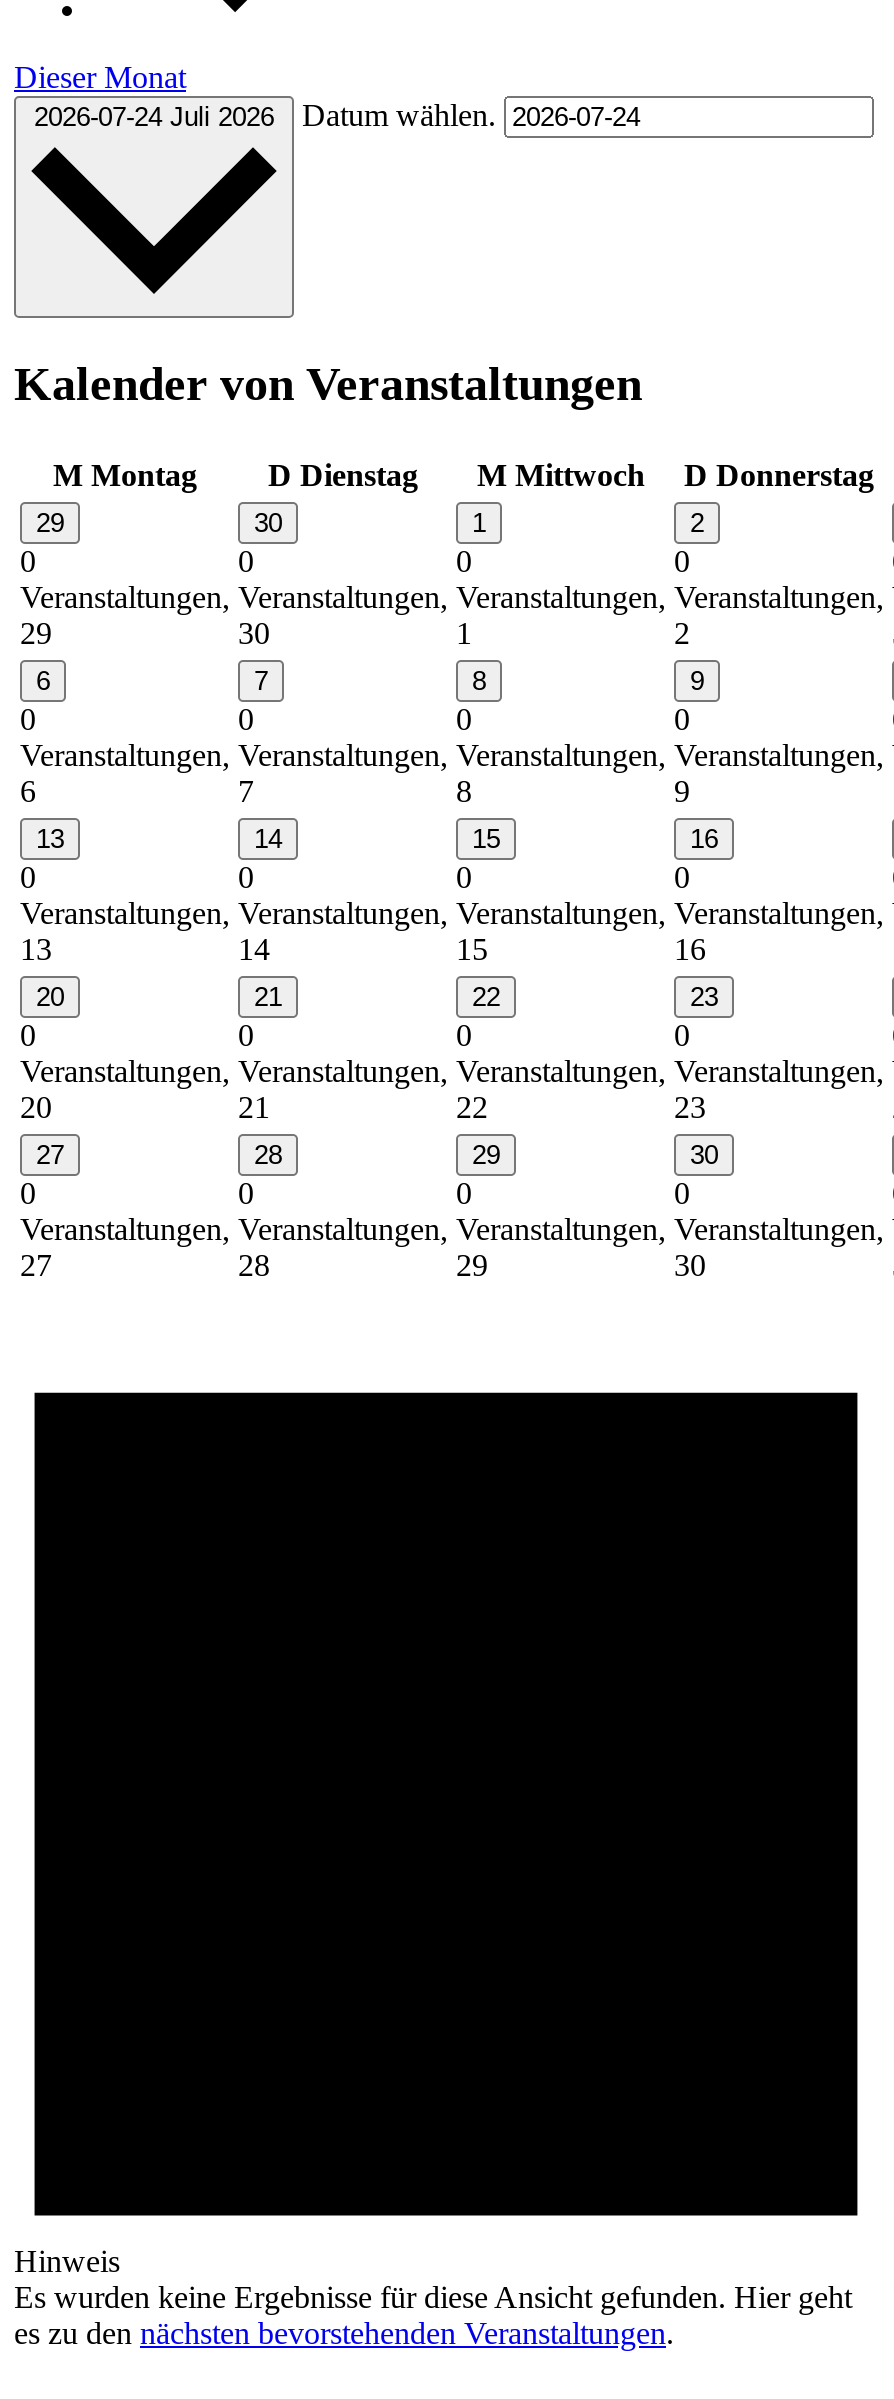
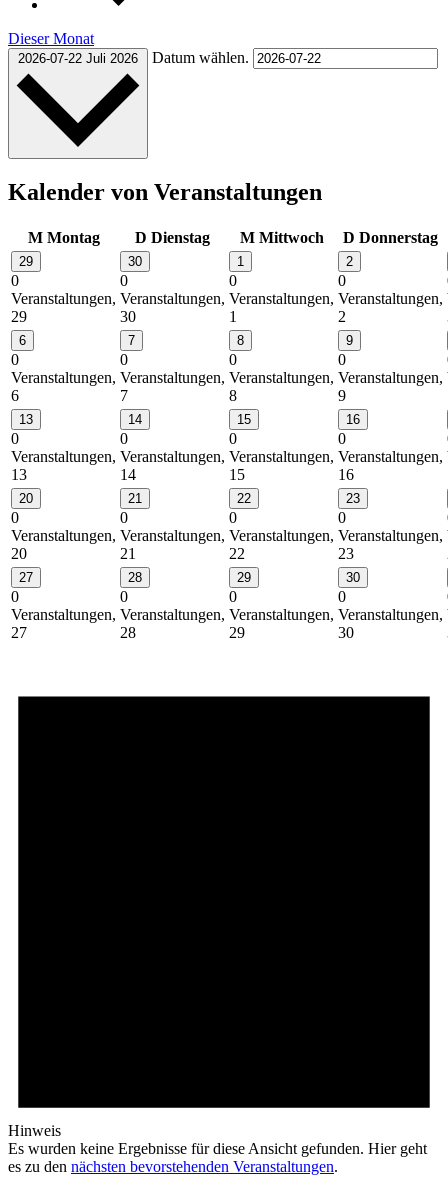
- 2026-07-24 Juli 2026 Datum wählen.
+ 2026-07-22 Juli 2026 Datum wählen.
